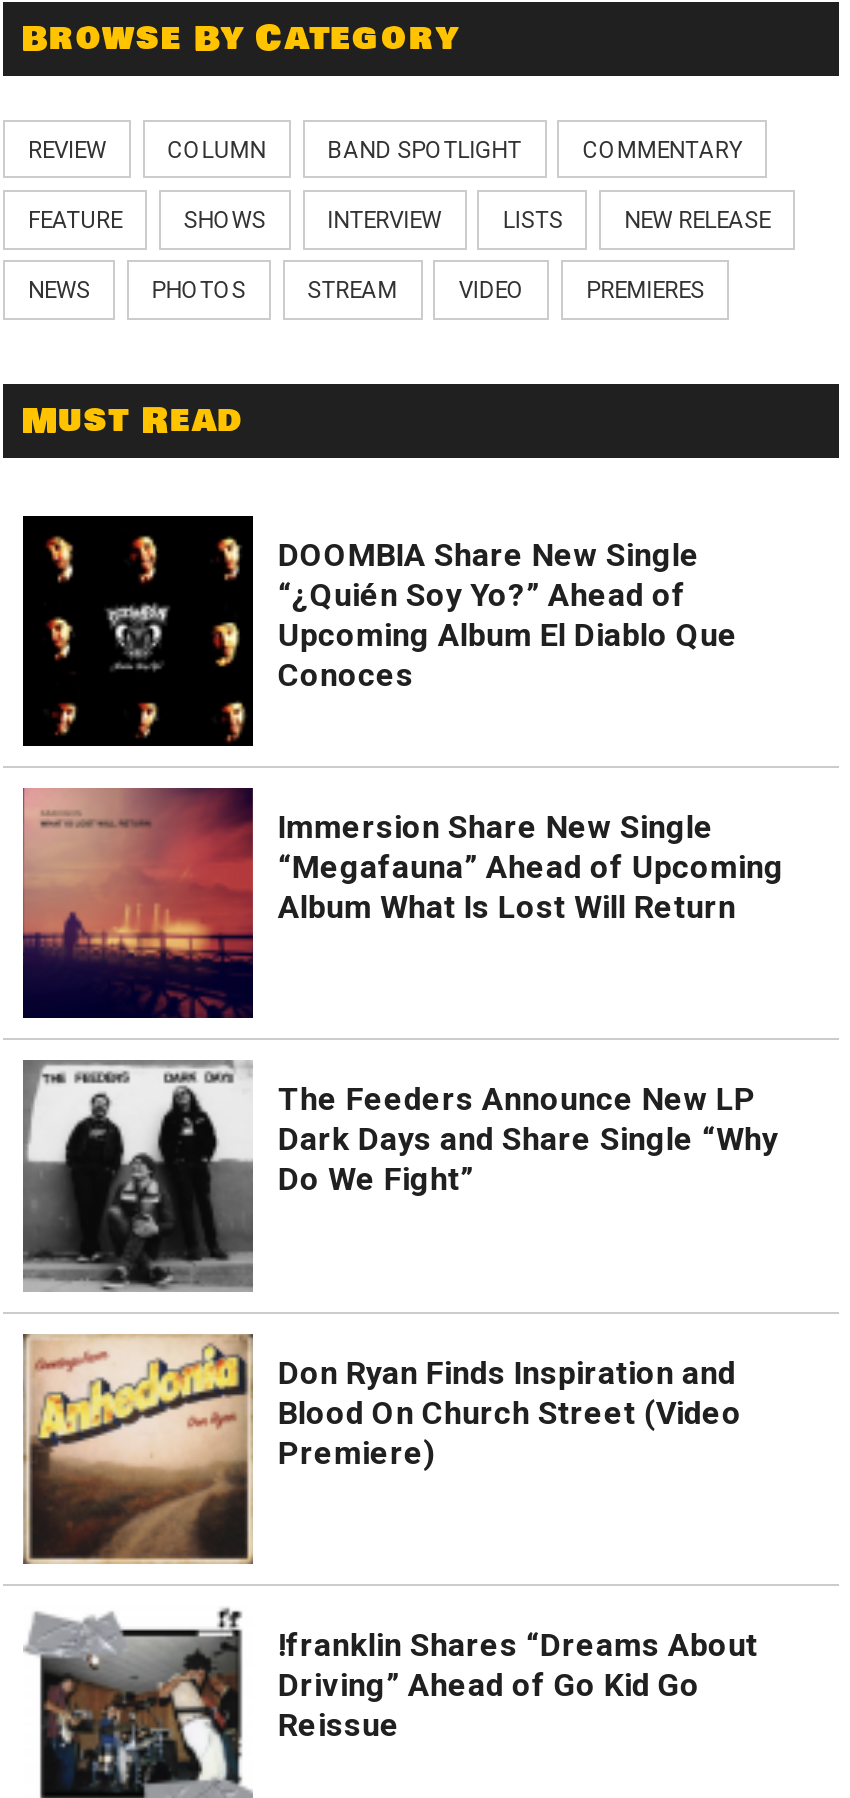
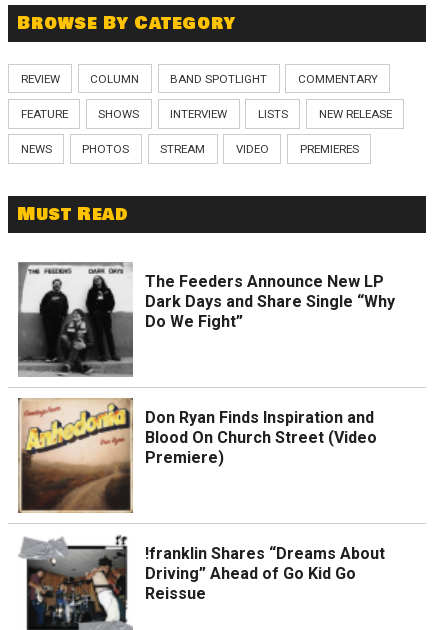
- [image]
- DOOMBIA Share New Single
- “¿Quién Soy Yo?” Ahead of
- Upcoming Album El Diablo Que
- Conoces

- [image]
- Immersion Share New Single
- “Megafauna” Ahead of Upcoming
- Album What Is Lost Will Return
